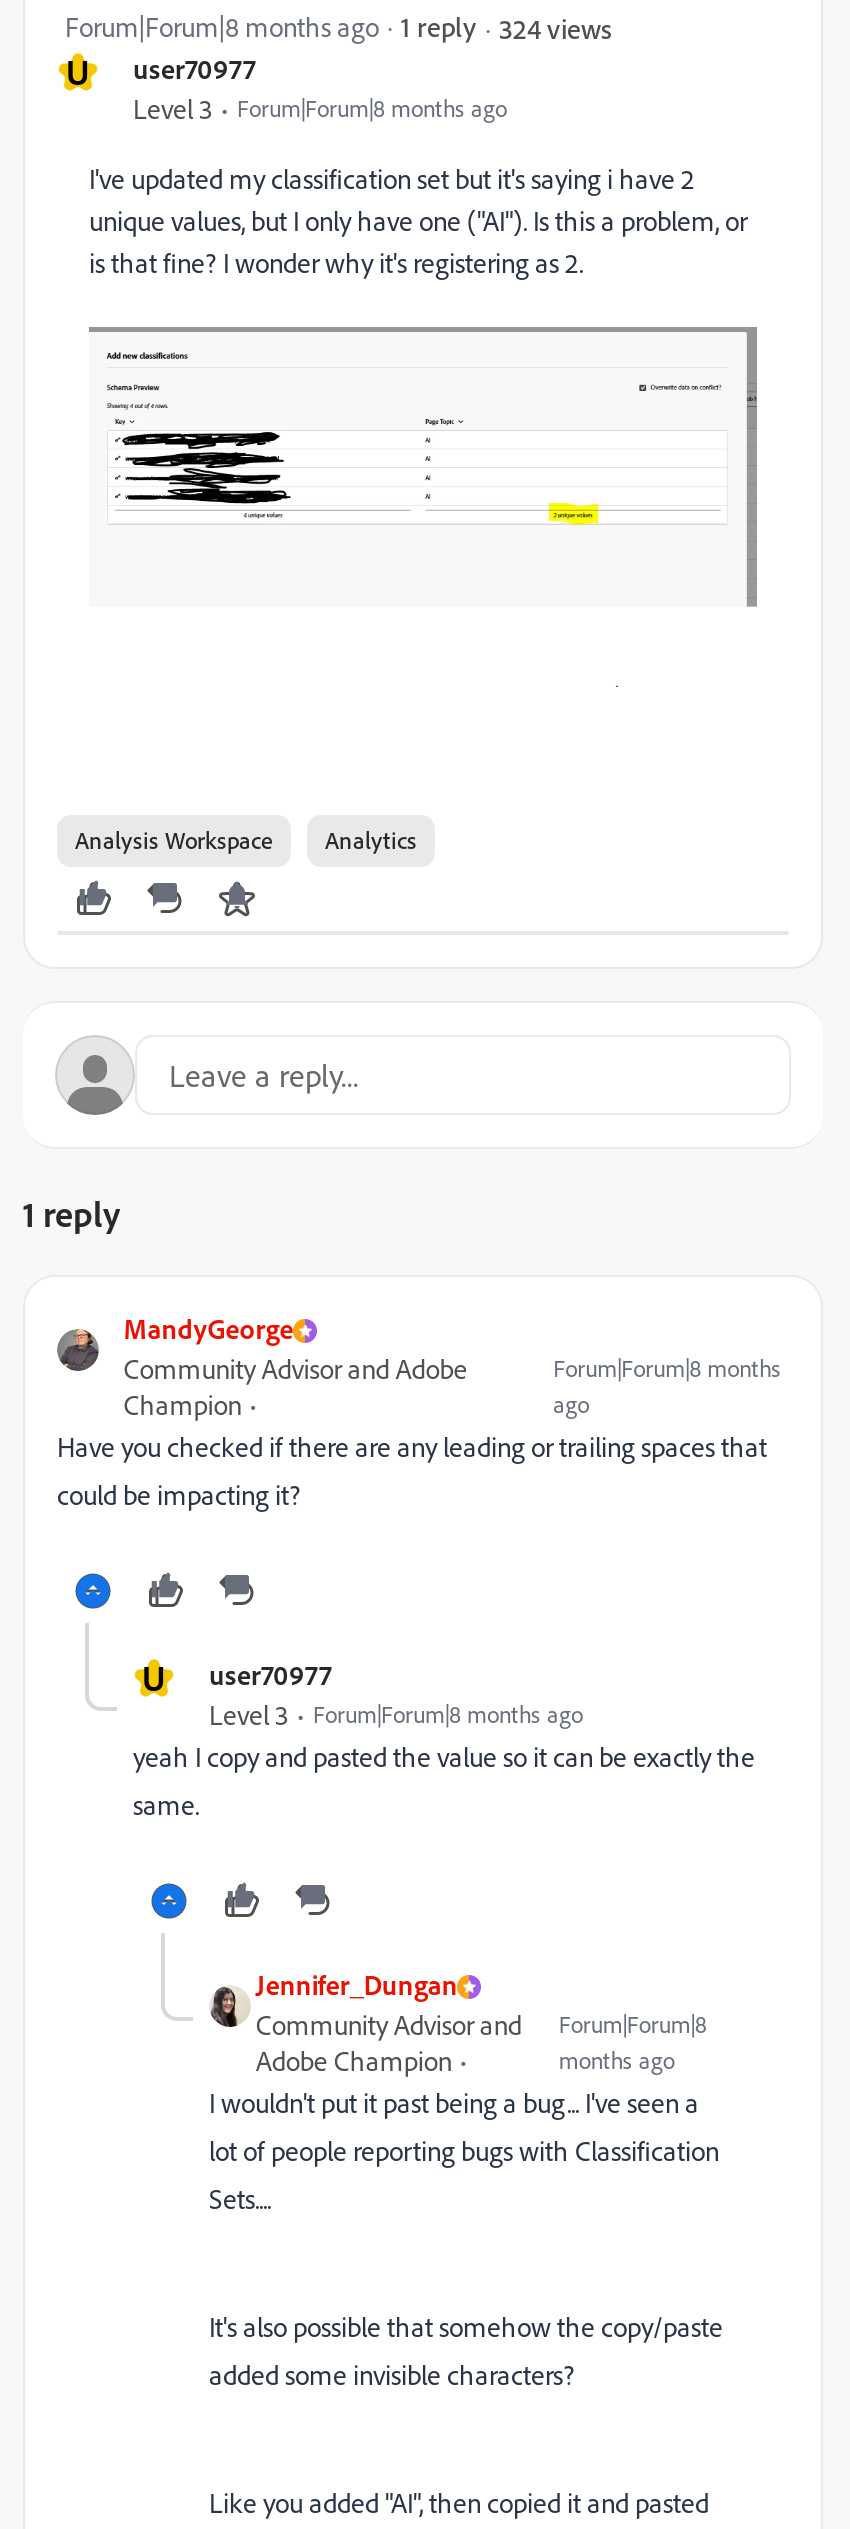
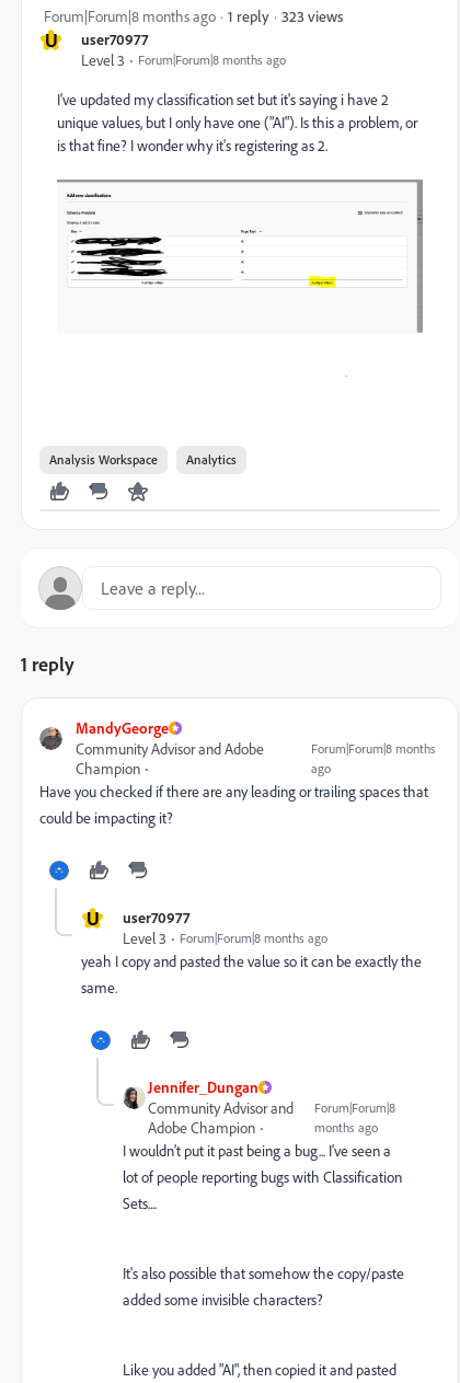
- 324 views
+ 323 views
